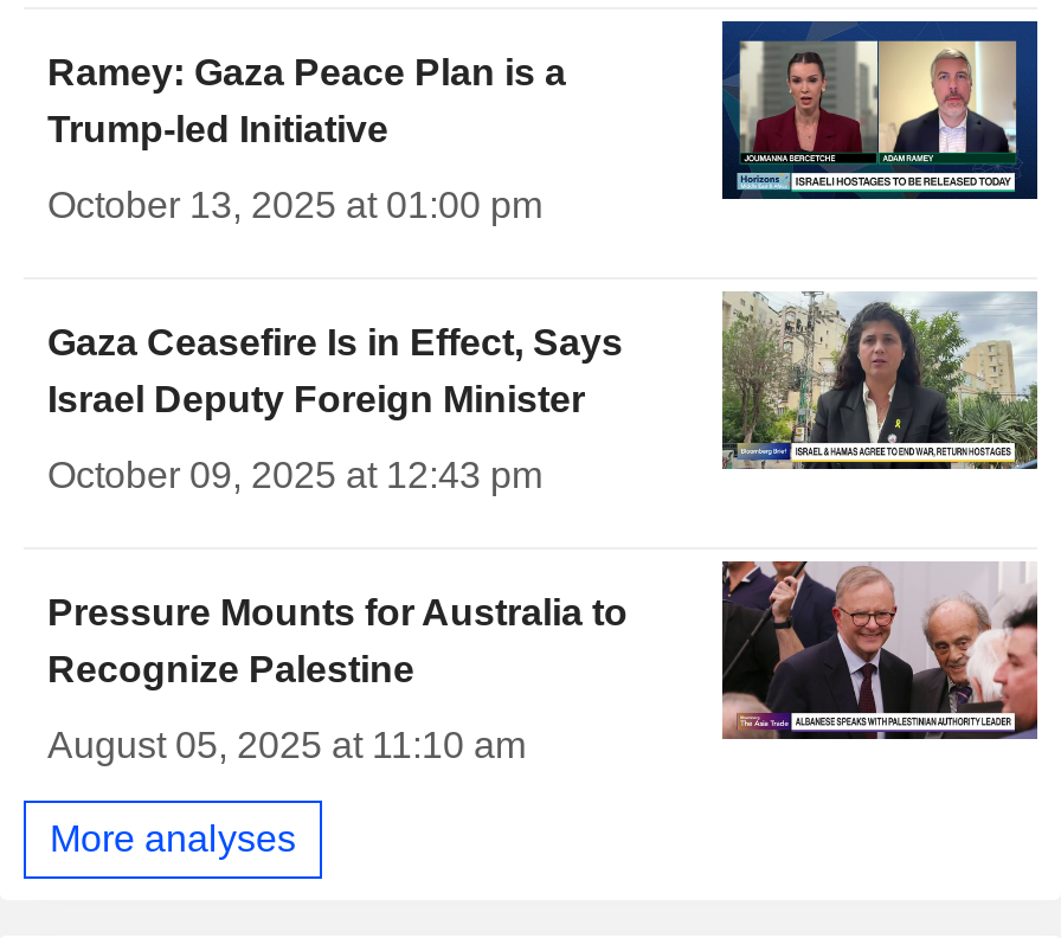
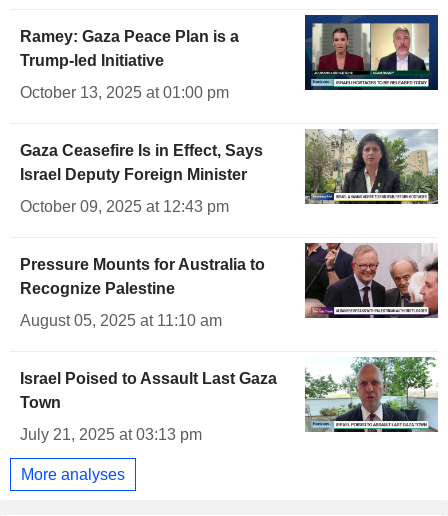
+ [image]
+ Israel Poised to Assault Last Gaza
+ Town
+ July 21, 2025 at 03:13 pm
